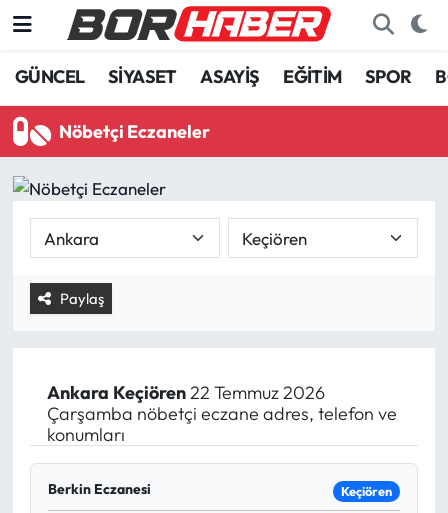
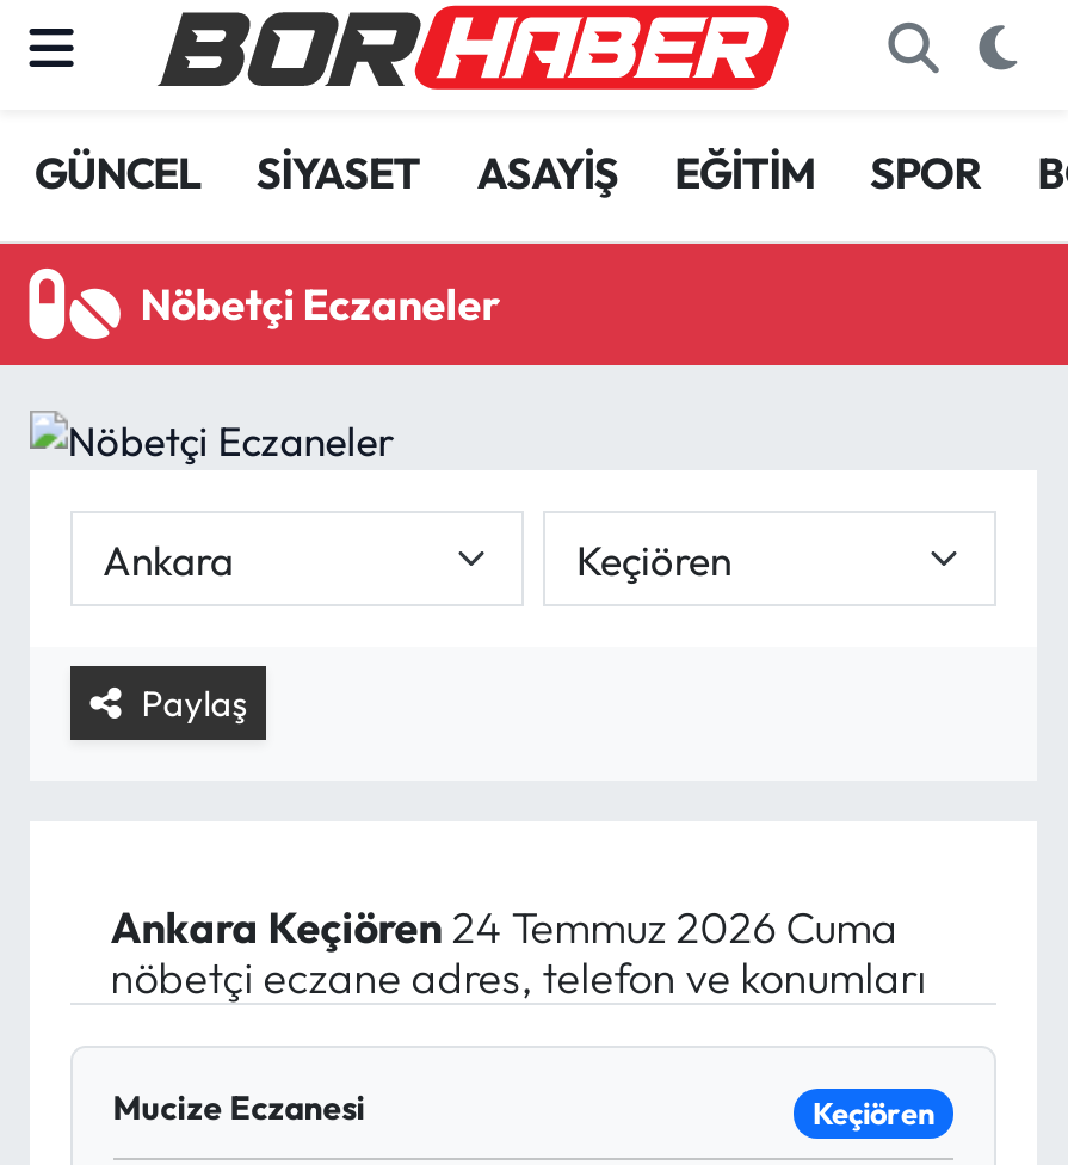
- Ankara Keçiören 22 Temmuz 2026
- Çarşamba nöbetçi eczane adres, telefon ve
- konumları
+ Ankara Keçiören 24 Temmuz 2026 Cuma
+ nöbetçi eczane adres, telefon ve konumları

- Berkin Eczanesi
+ Mucize Eczanesi
